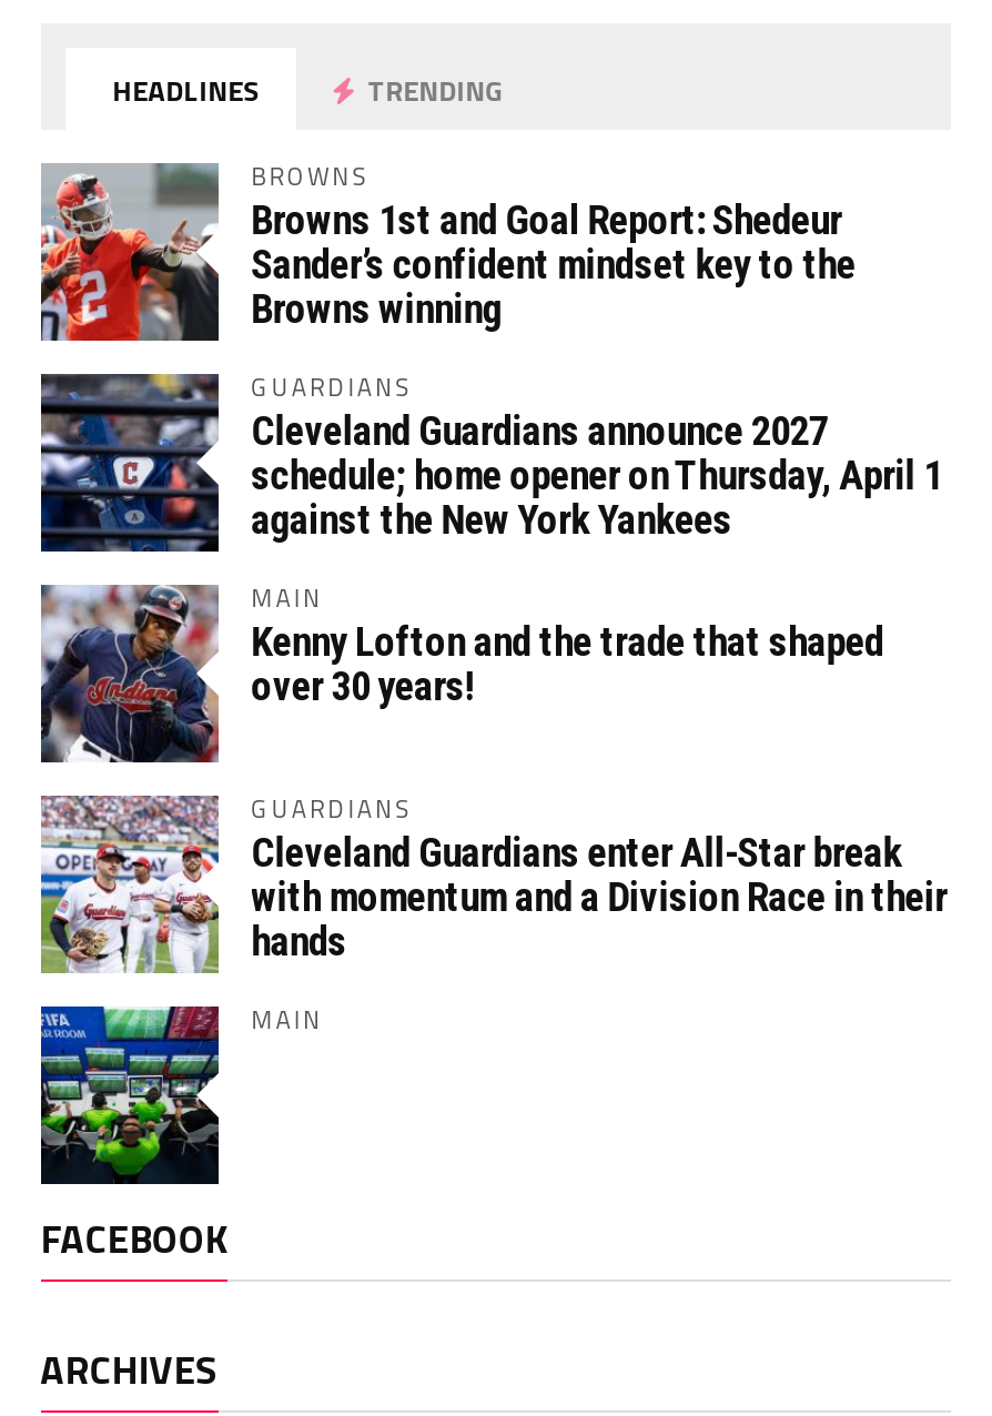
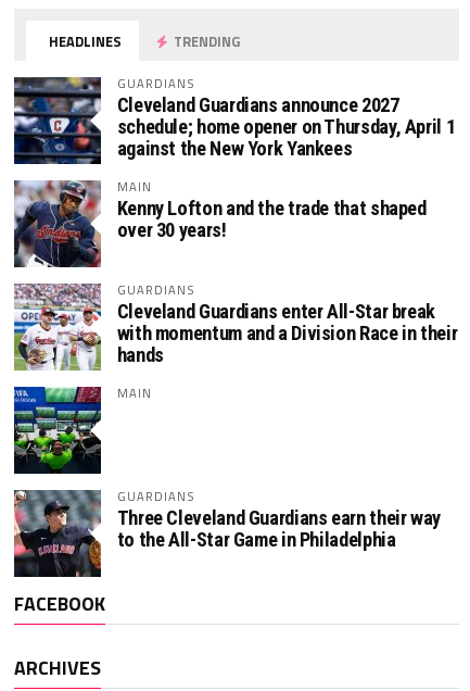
- [image]
- BROWNS
- Browns 1st and Goal Report: Shedeur
- Sander’s confident mindset key to the
- Browns winning

moved up: [image] | GUARDIANS | Cleveland Guardians announce 2027 | ... | hands | MAIN

moved up: [image]

+ [image]
+ GUARDIANS
+ Three Cleveland Guardians earn their way
+ to the All-Star Game in Philadelphia
